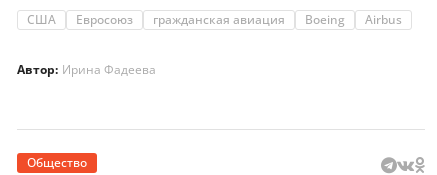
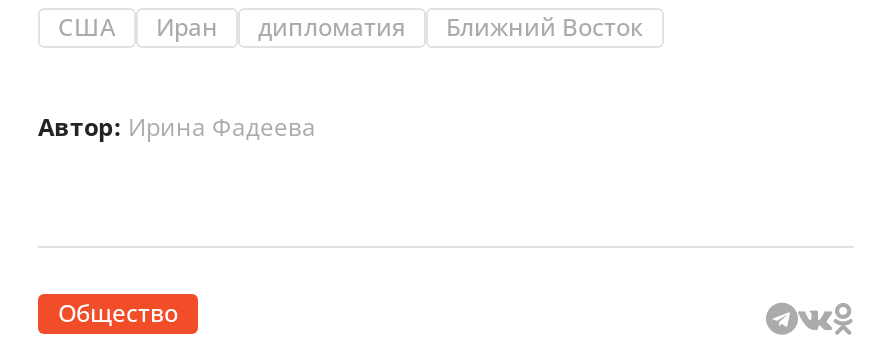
- Евросоюз
- гражданская авиация
- Boeing
- Airbus
+ Иран
+ дипломатия
+ Ближний Восток
